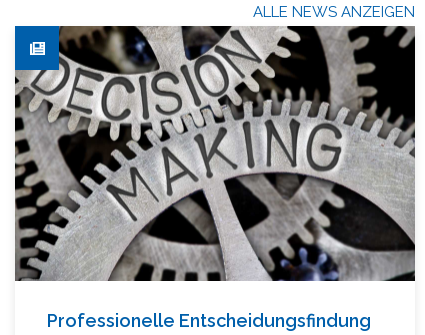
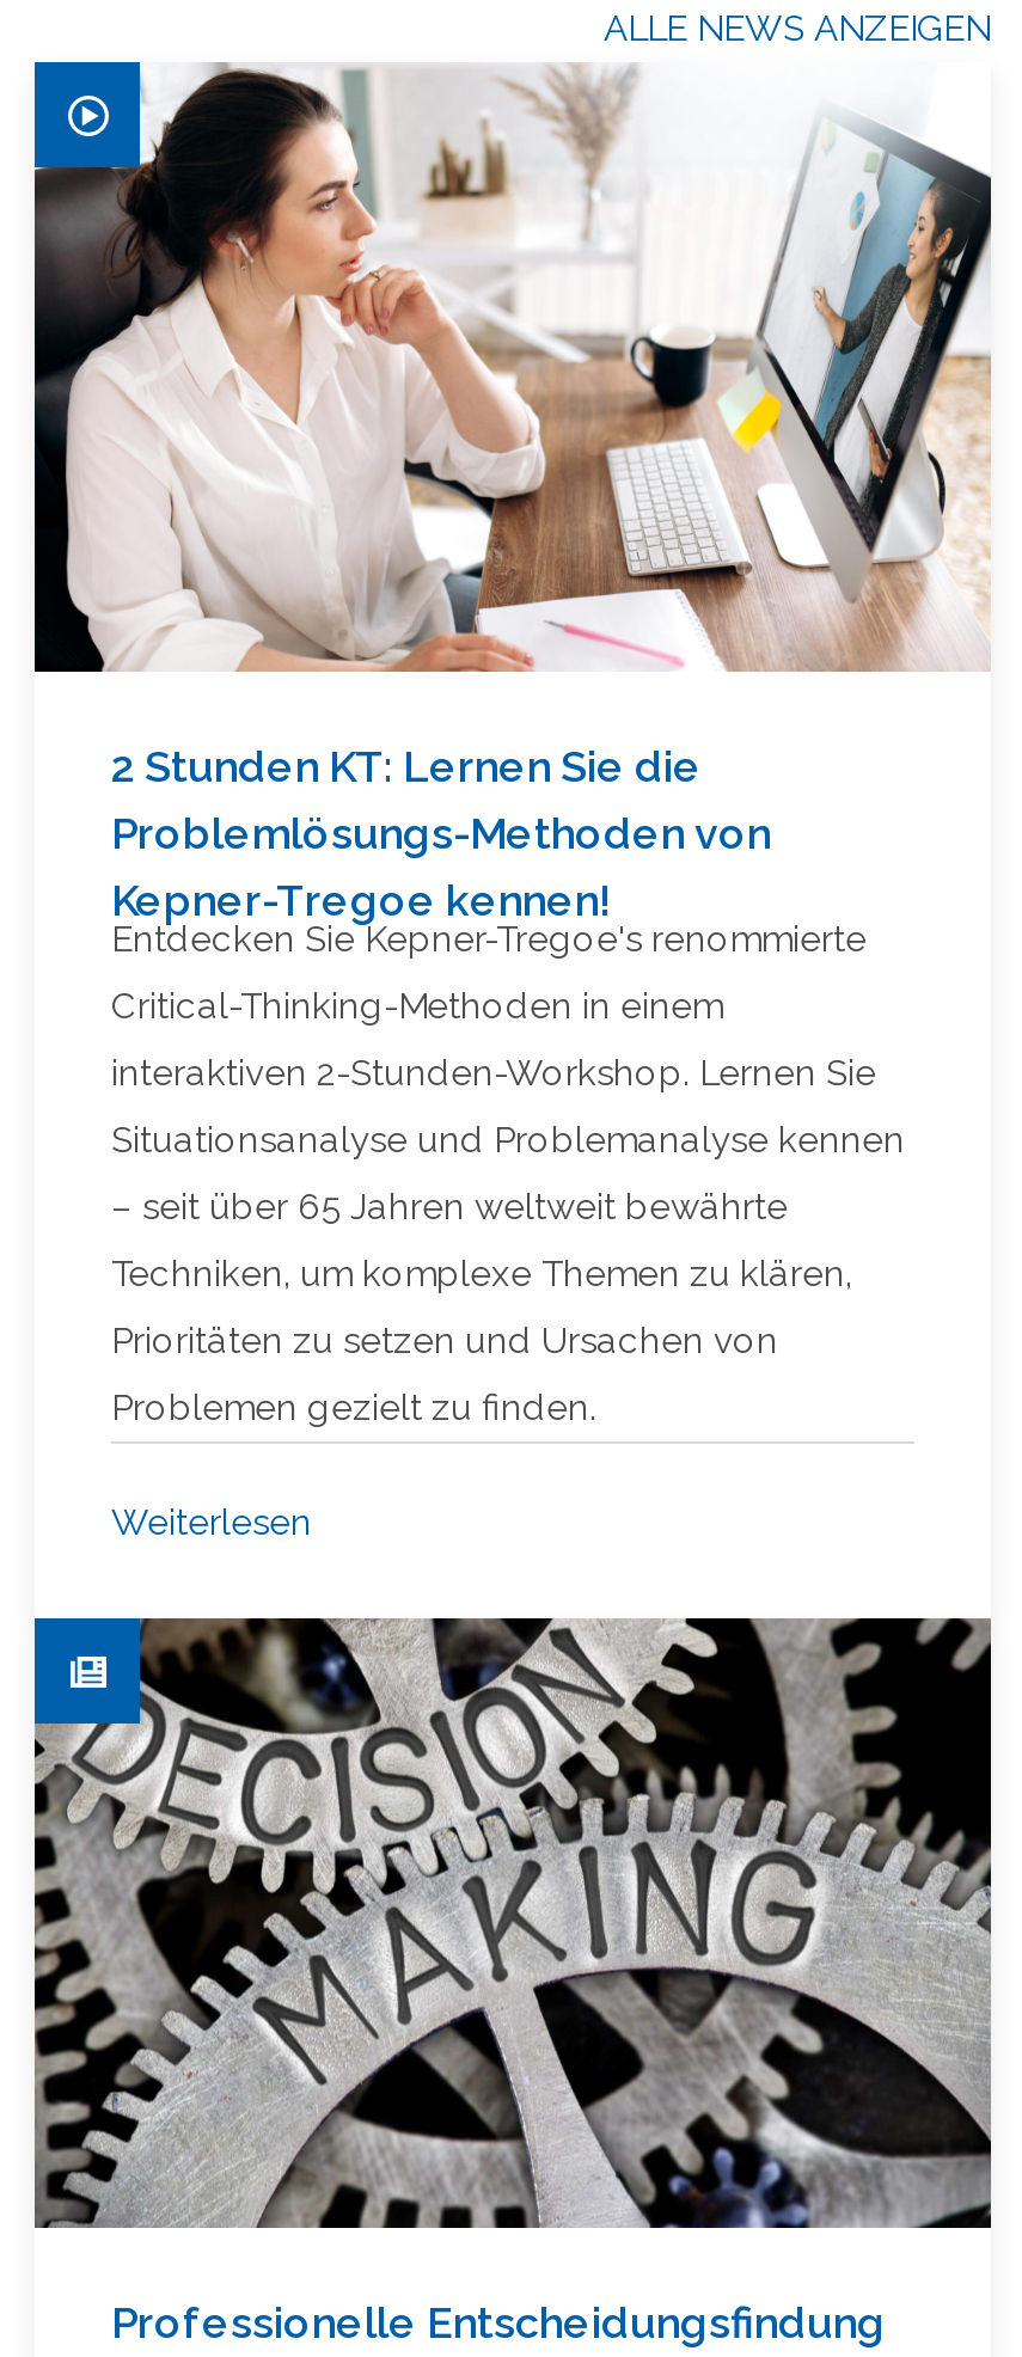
+ [image]
+ 2 Stunden KT: Lernen Sie die
+ Problemlösungs-Methoden von
+ Kepner-Tregoe kennen!
+ Entdecken Sie Kepner-Tregoe's renommierte
+ Critical-Thinking-Methoden in einem
+ interaktiven 2-Stunden-Workshop. Lernen Sie
+ Situationsanalyse und Problemanalyse kennen
+ – seit über 65 Jahren weltweit bewährte
+ Techniken, um komplexe Themen zu klären,
+ Prioritäten zu setzen und Ursachen von
+ Problemen gezielt zu finden.
+ Weiterlesen
